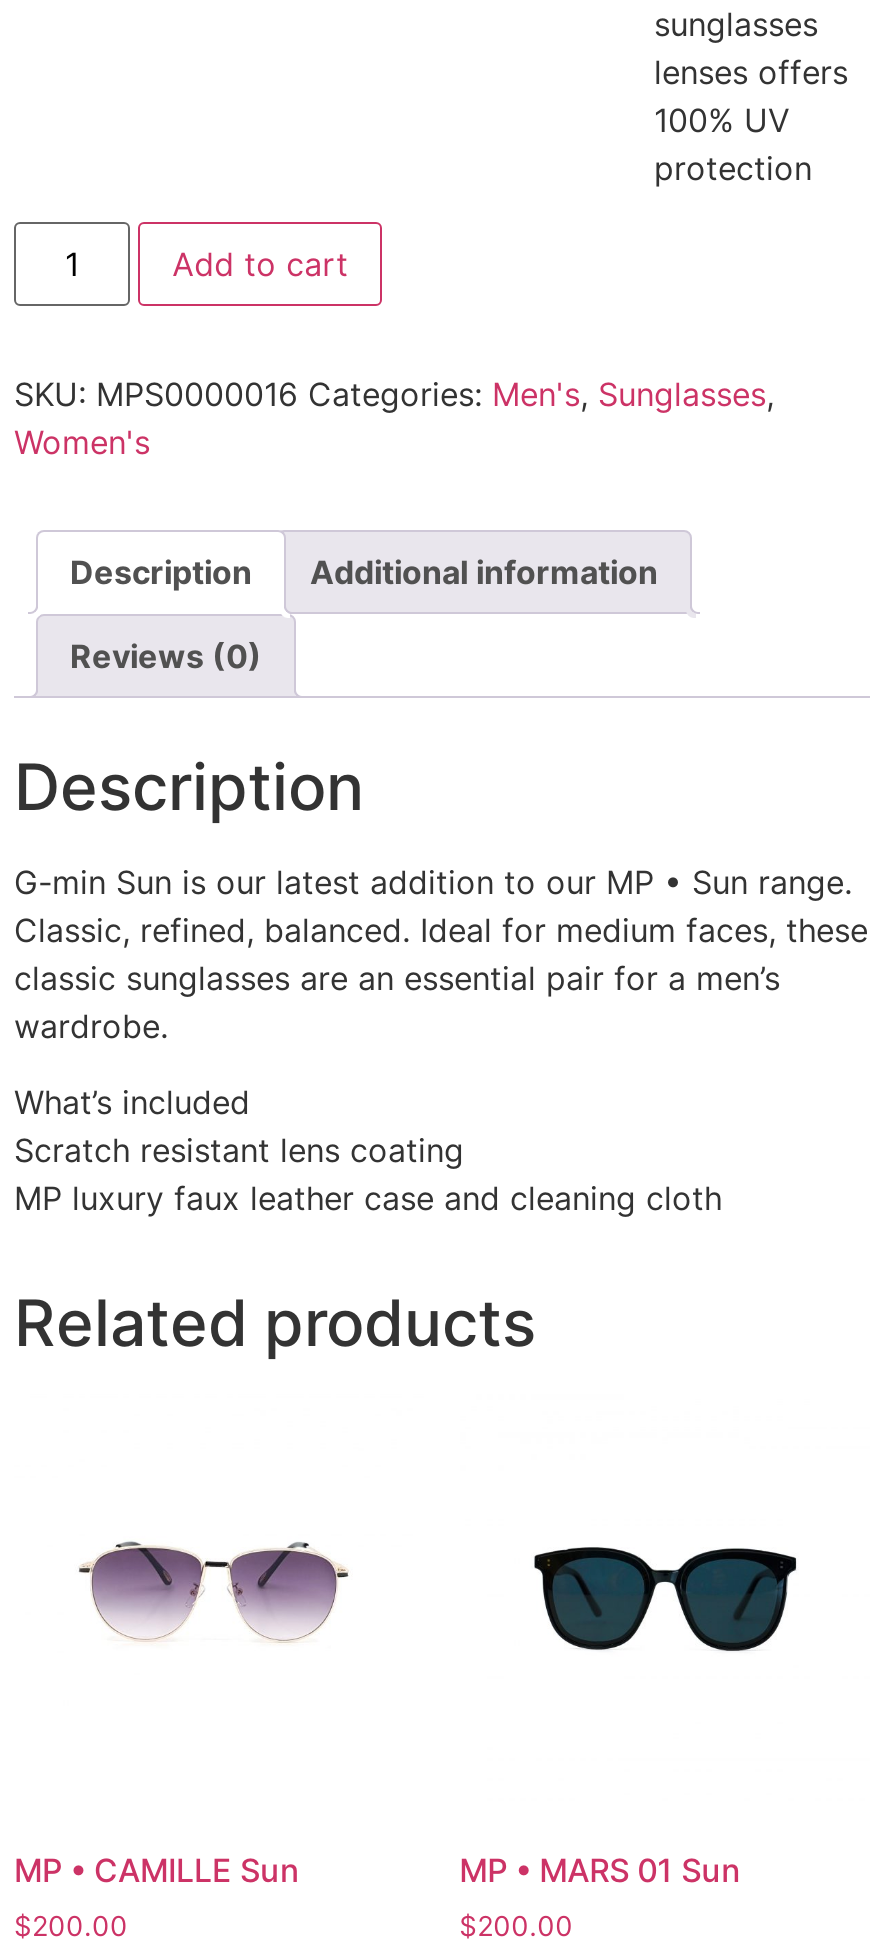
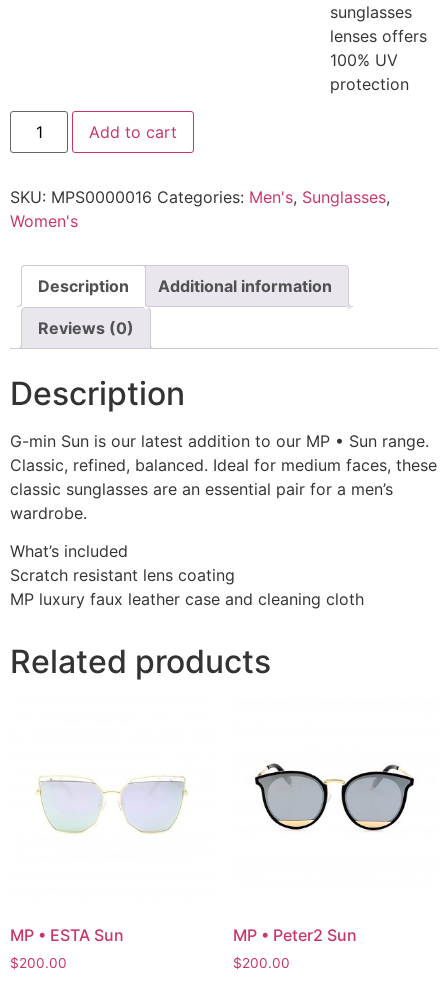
- [image]
+ [image]

- [image]
+ [image]

- MP • CAMILLE Sun
+ MP • ESTA Sun

- MP • MARS 01 Sun
+ MP • Peter2 Sun
